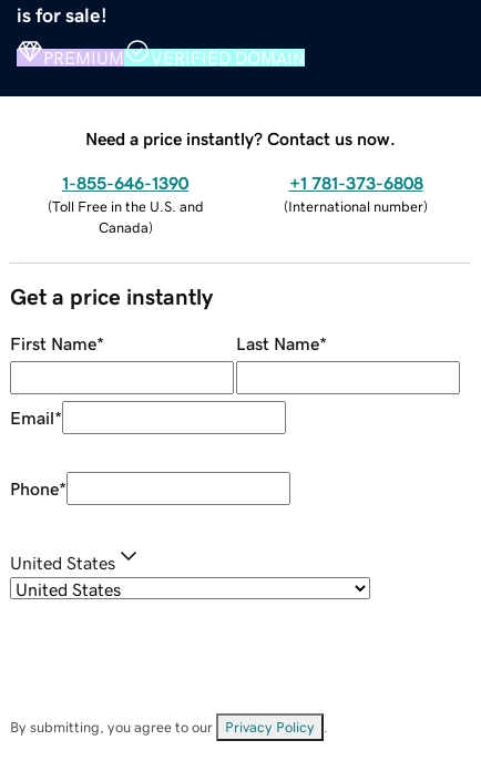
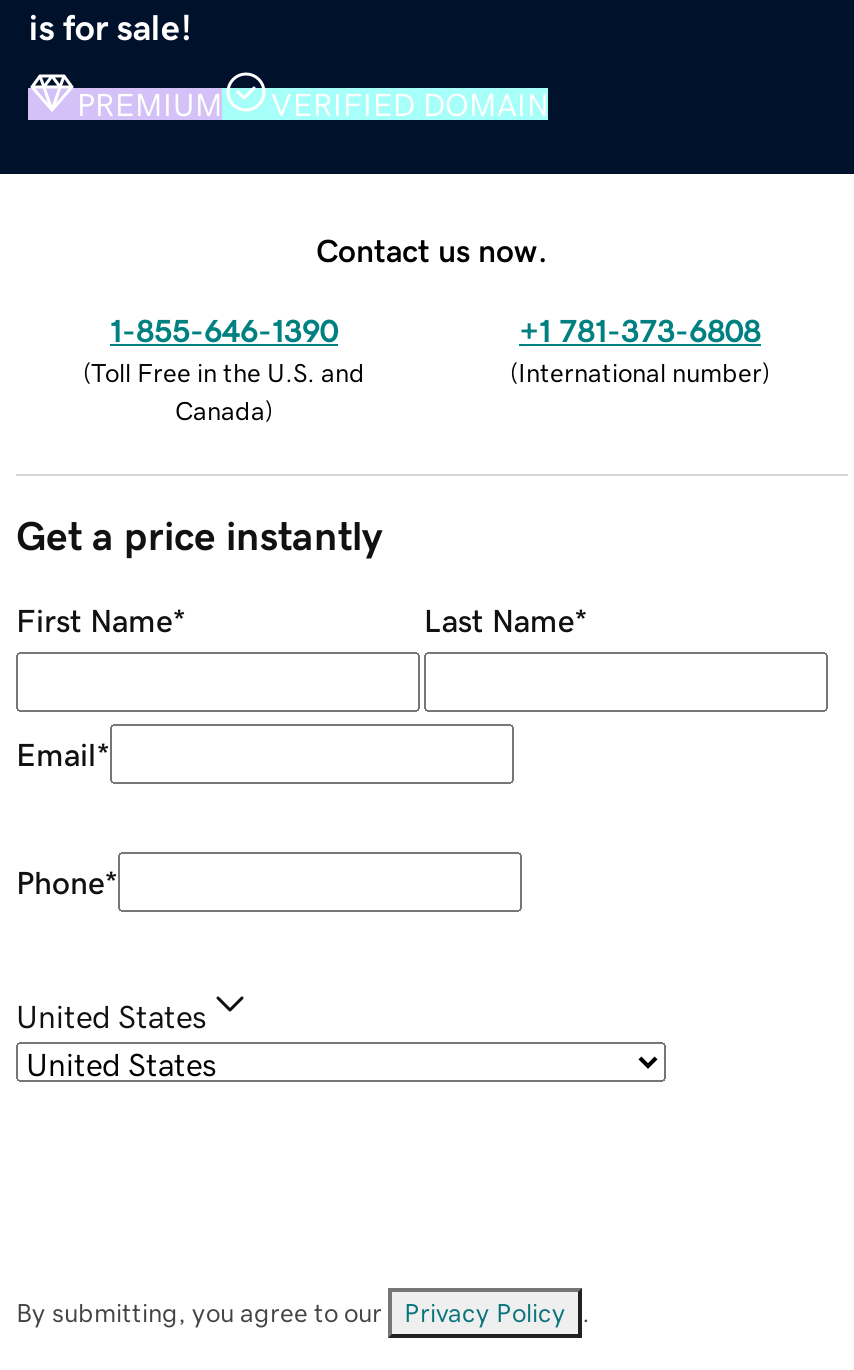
- Need a price instantly? Contact us now.
+ Contact us now.
